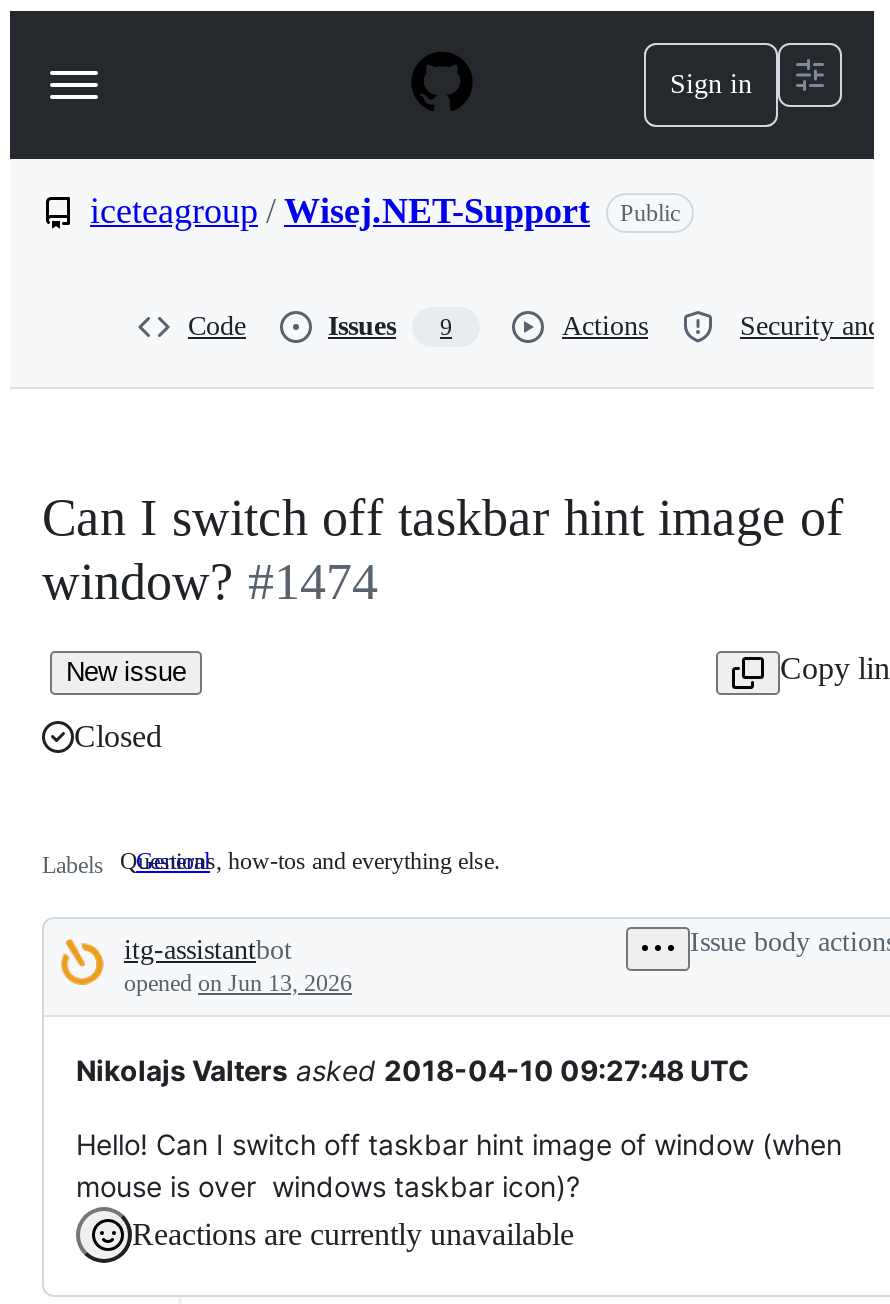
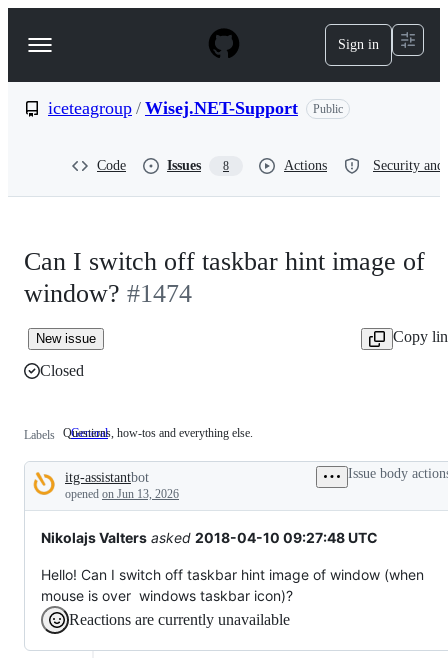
- Issues 9
+ Issues 8
